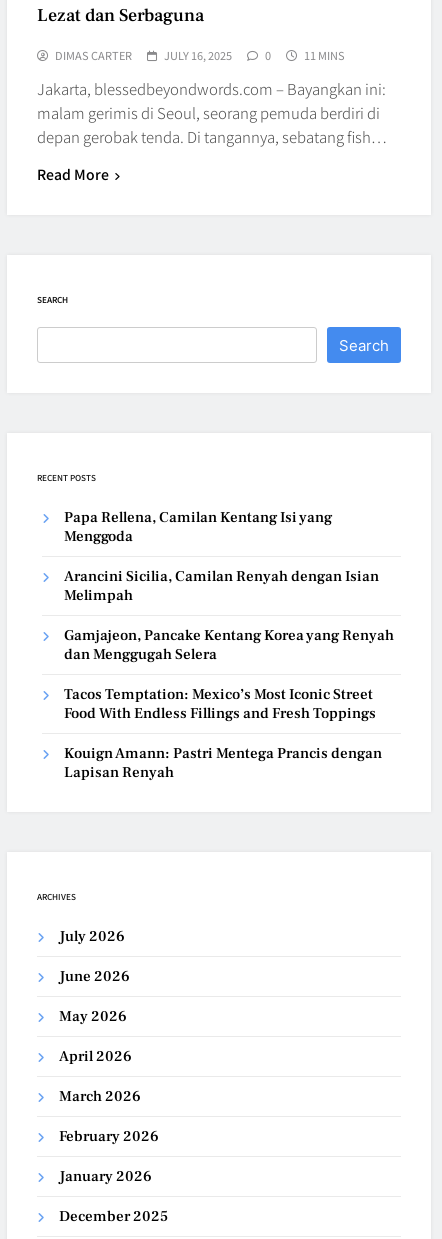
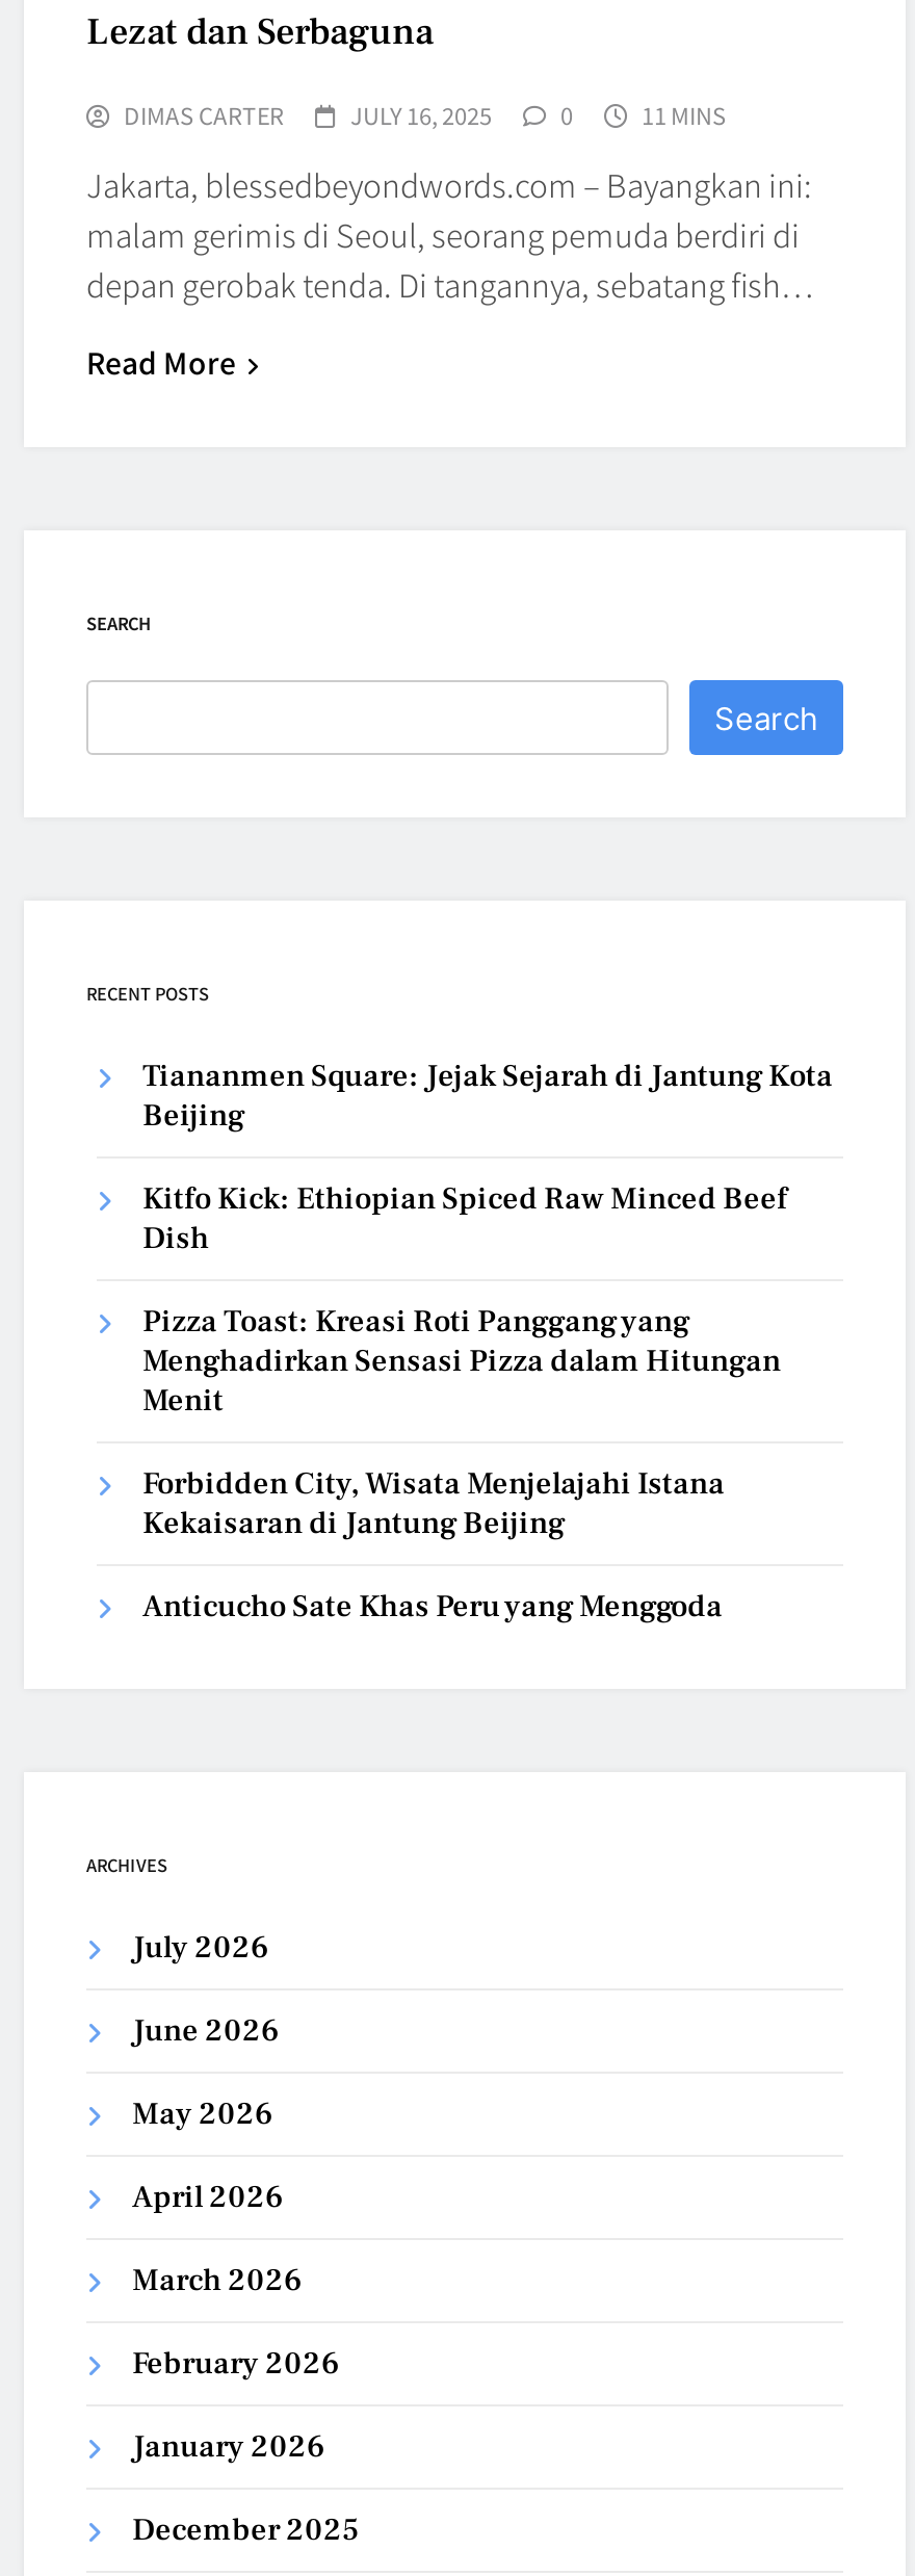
- Papa Rellena, Camilan Kentang Isi yang
- Menggoda
+ Tiananmen Square: Jejak Sejarah di Jantung Kota
+ Beijing

- Arancini Sicilia, Camilan Renyah dengan Isian
- Melimpah
+ Kitfo Kick: Ethiopian Spiced Raw Minced Beef
+ Dish

- Gamjajeon, Pancake Kentang Korea yang Renyah
- dan Menggugah Selera
+ Pizza Toast: Kreasi Roti Panggang yang
+ Menghadirkan Sensasi Pizza dalam Hitungan
+ Menit

- Tacos Temptation: Mexico’s Most Iconic Street
- Food With Endless Fillings and Fresh Toppings
+ Forbidden City, Wisata Menjelajahi Istana
+ Kekaisaran di Jantung Beijing

- Kouign Amann: Pastri Mentega Prancis dengan
- Lapisan Renyah
+ Anticucho Sate Khas Peru yang Menggoda
